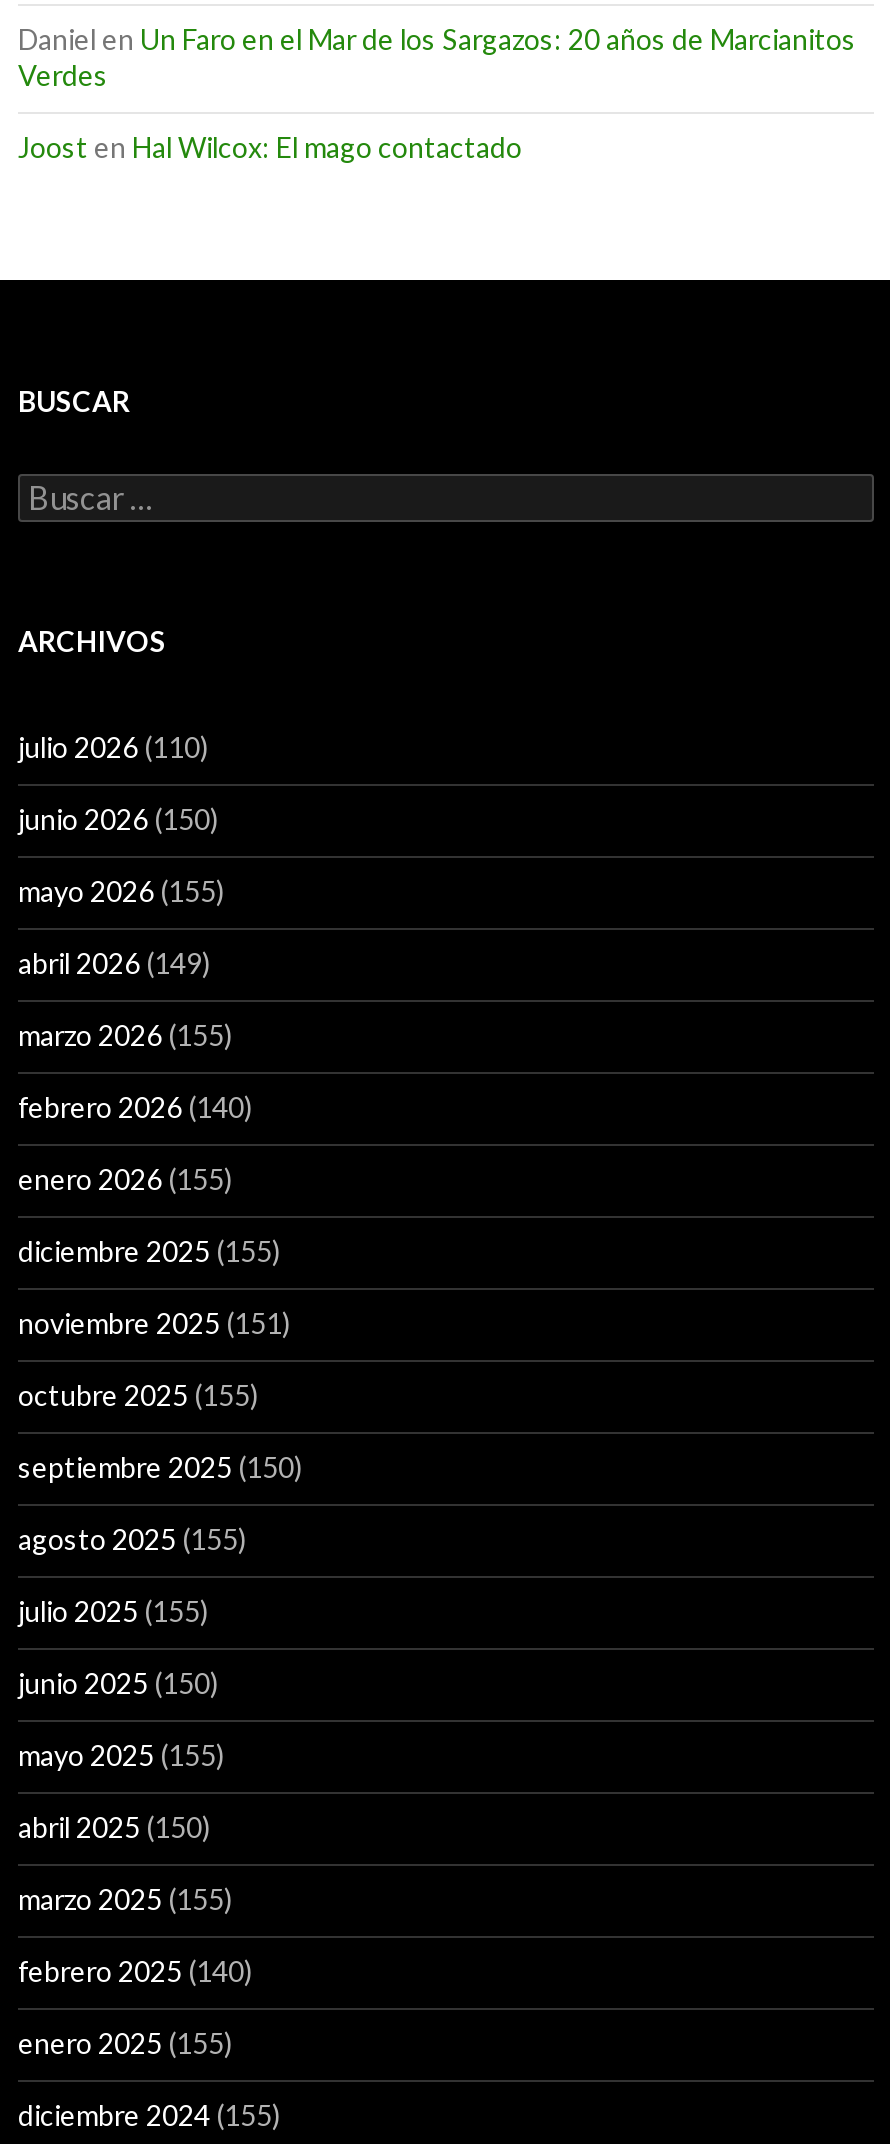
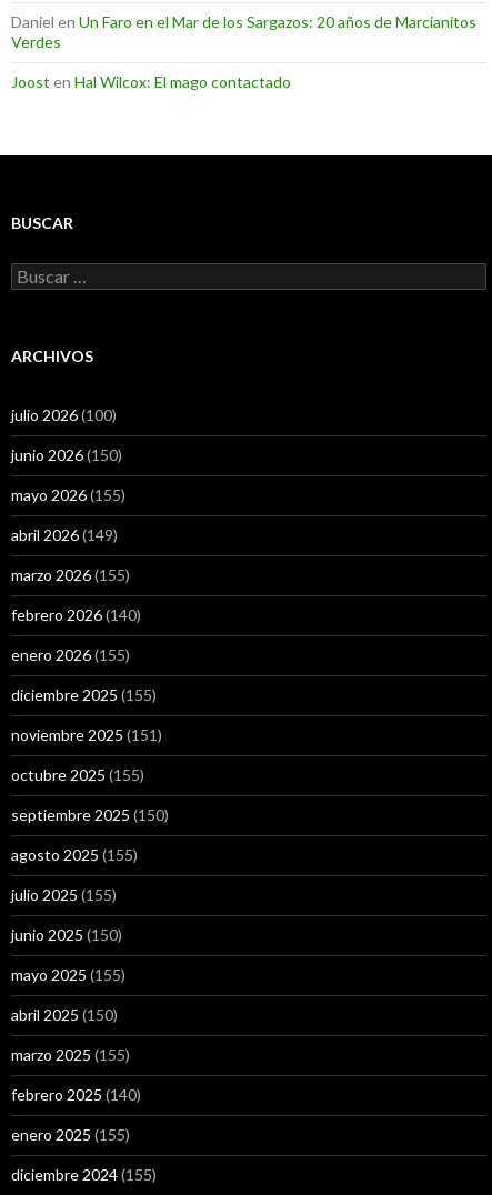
- julio 2026 (110)
+ julio 2026 (100)
